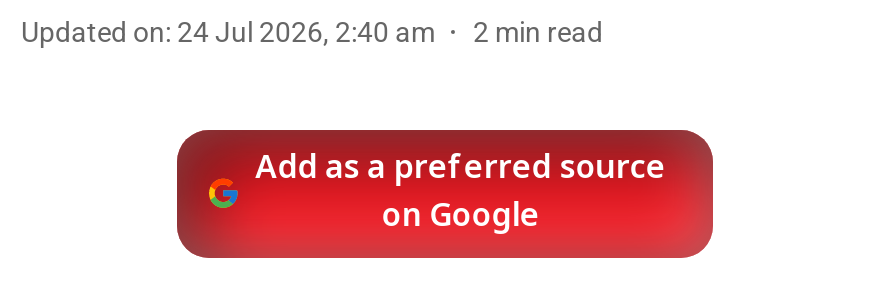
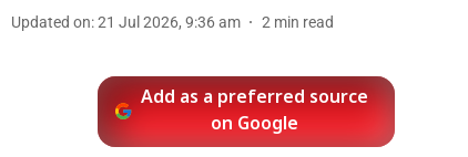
- Updated on: 24 Jul 2026, 2:40 am
+ Updated on: 21 Jul 2026, 9:36 am
